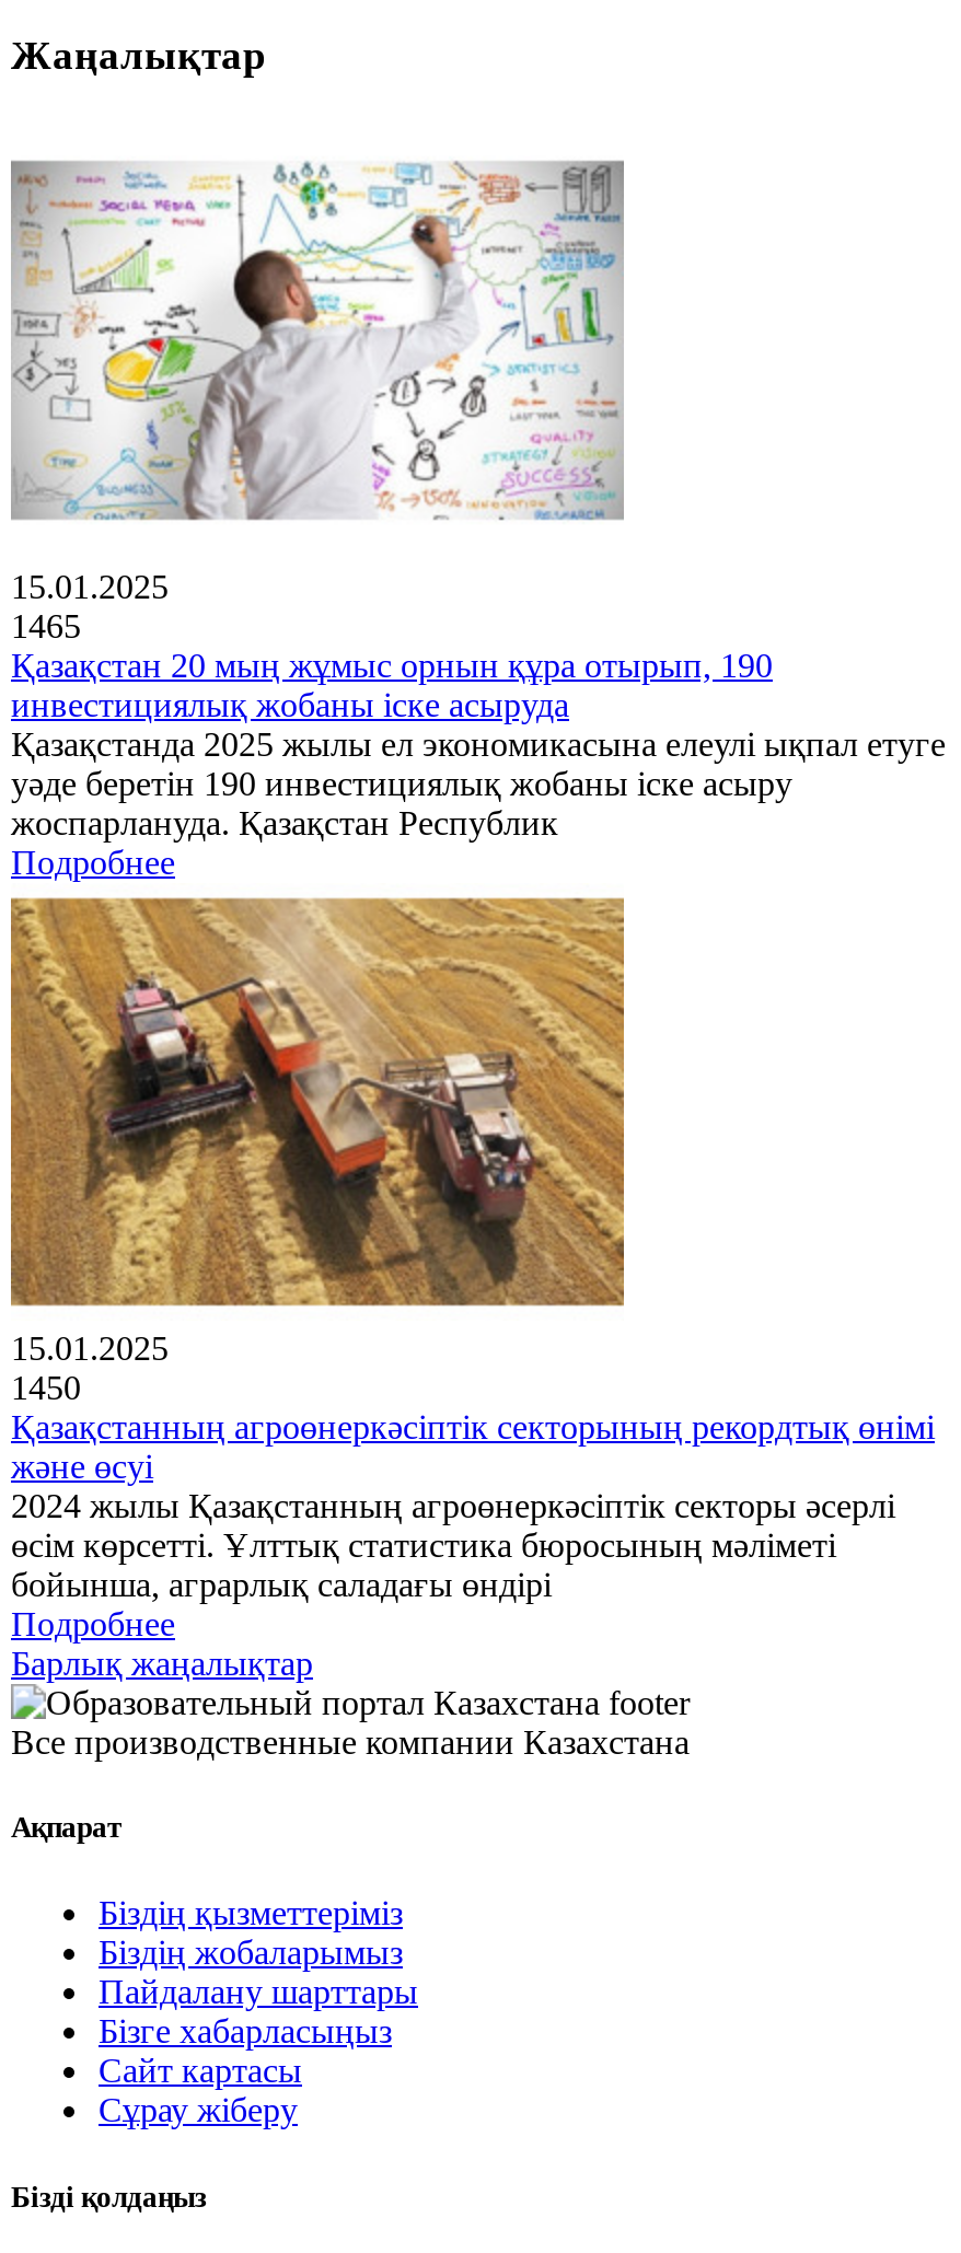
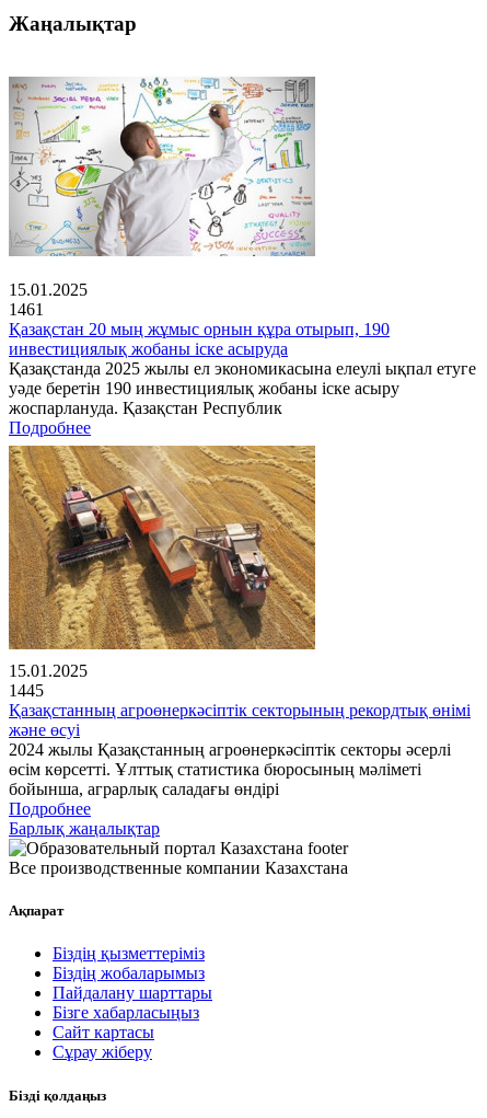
- 1465
+ 1461

- 1450
+ 1445
